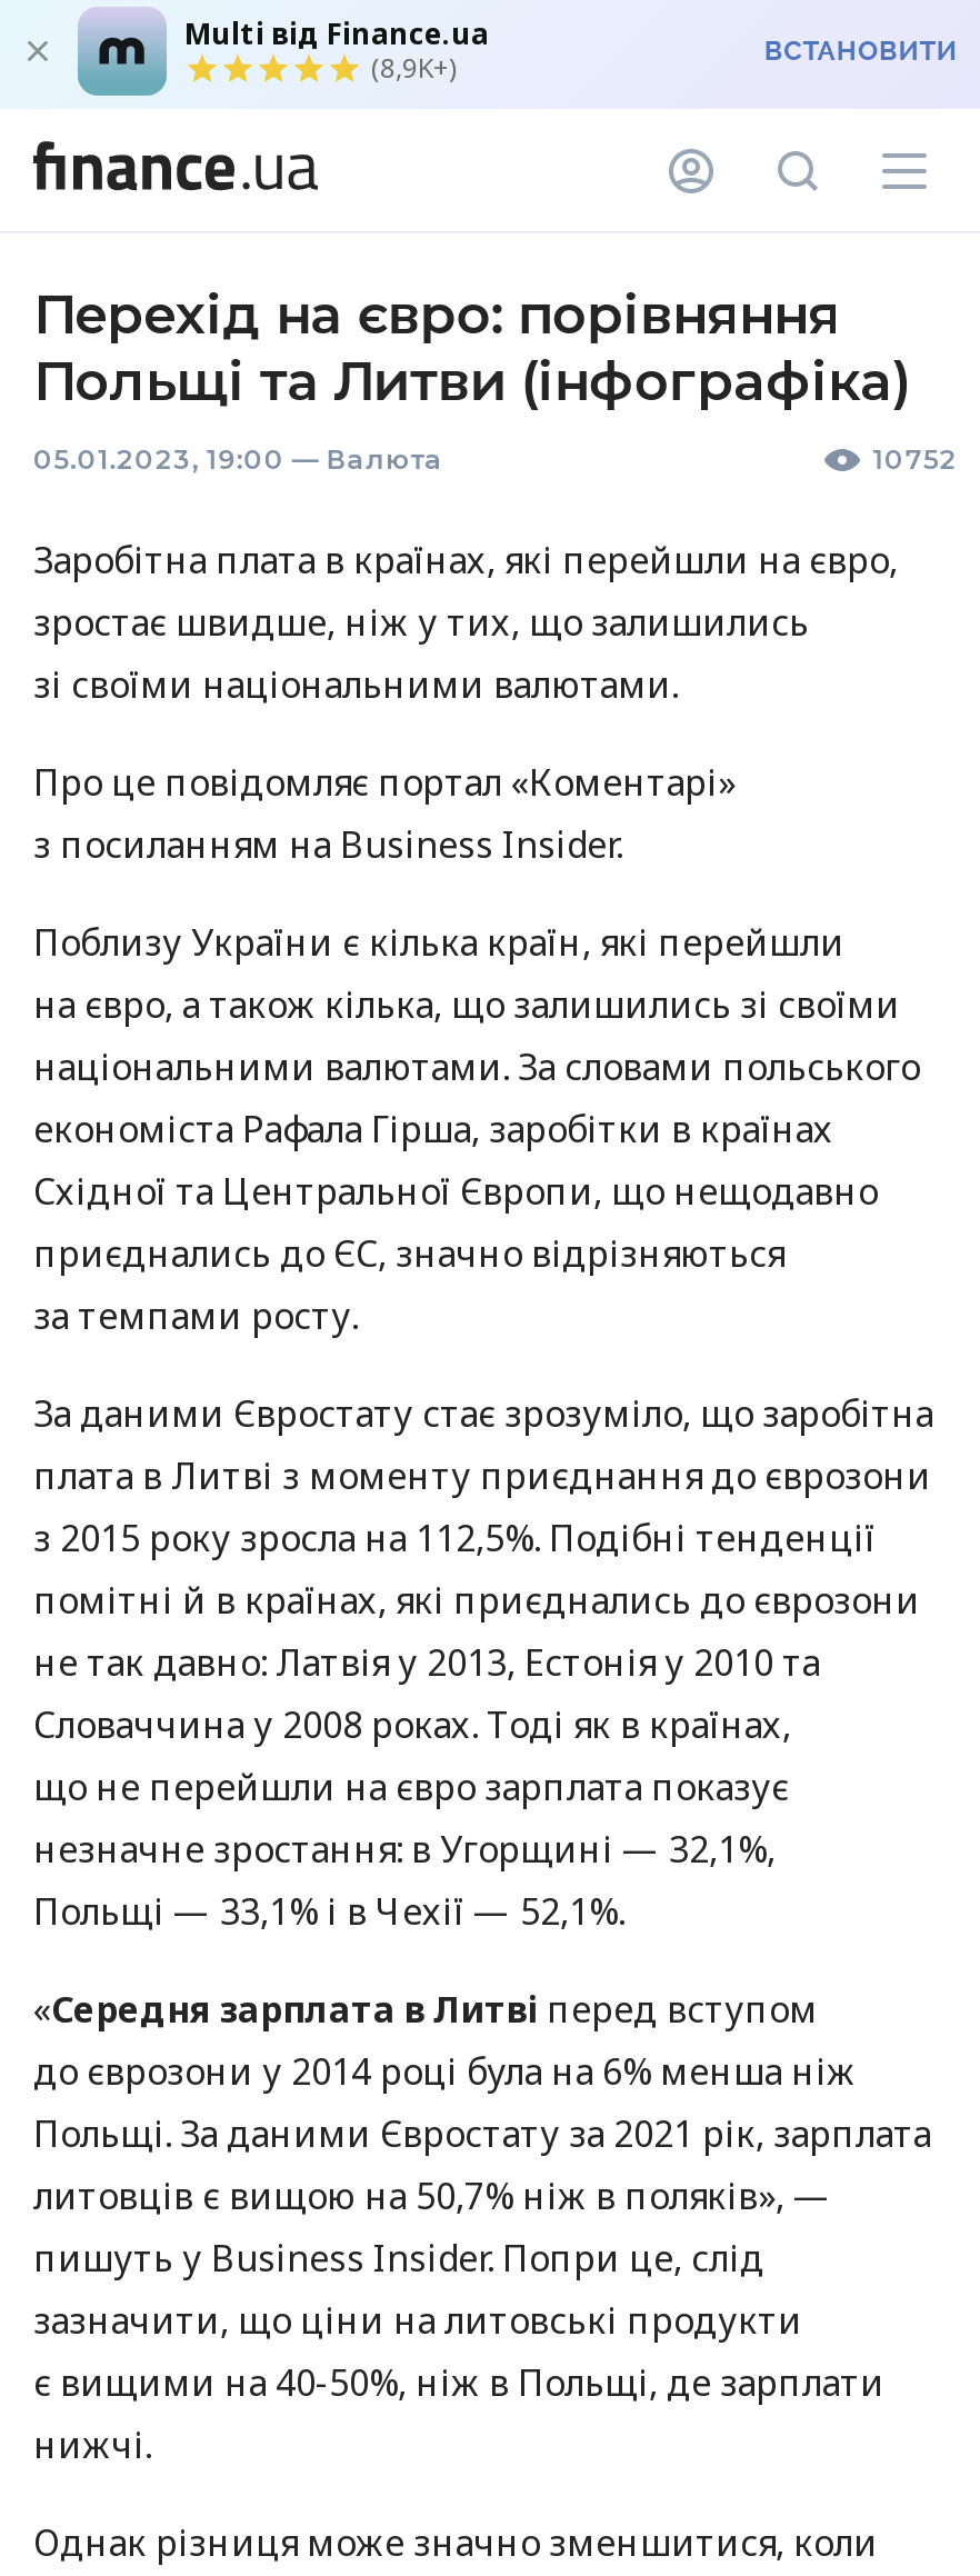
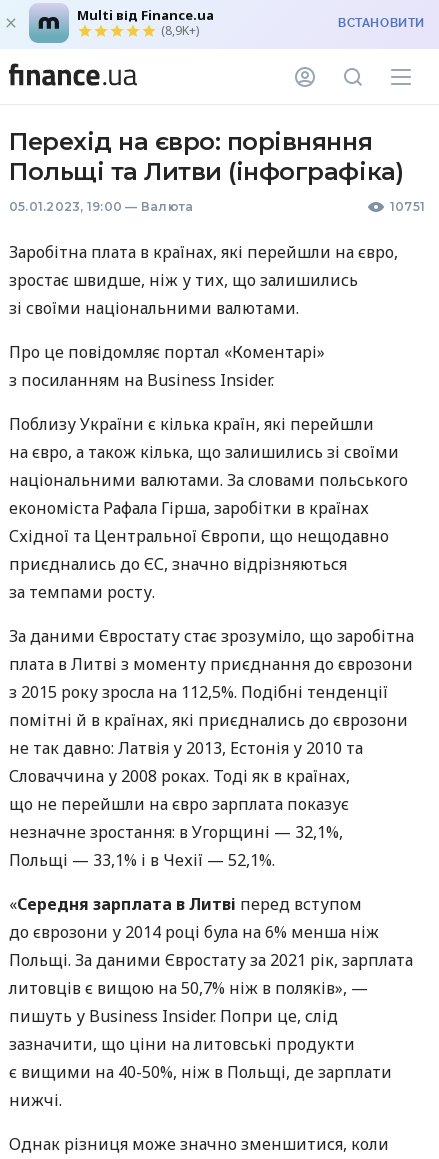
- 10752
+ 10751
